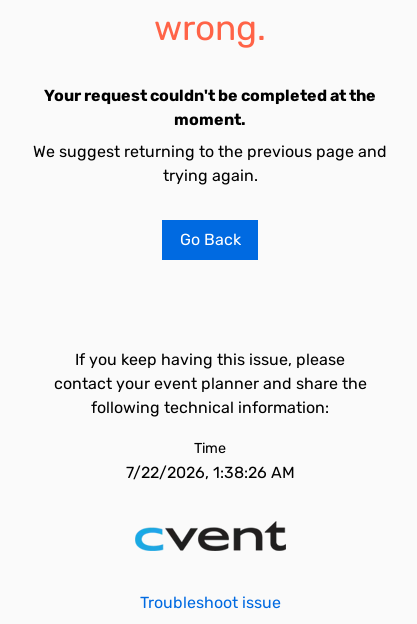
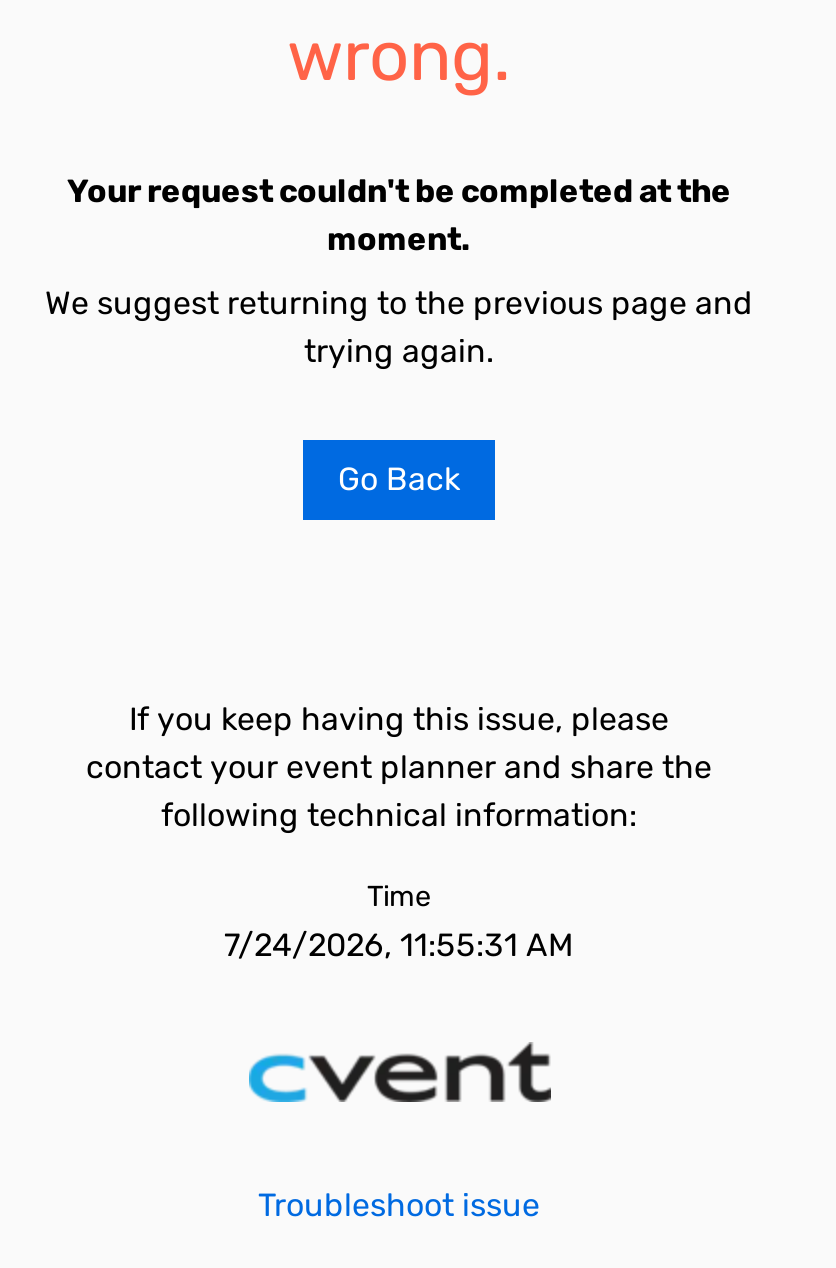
- 7/22/2026, 1:38:26 AM
+ 7/24/2026, 11:55:31 AM
